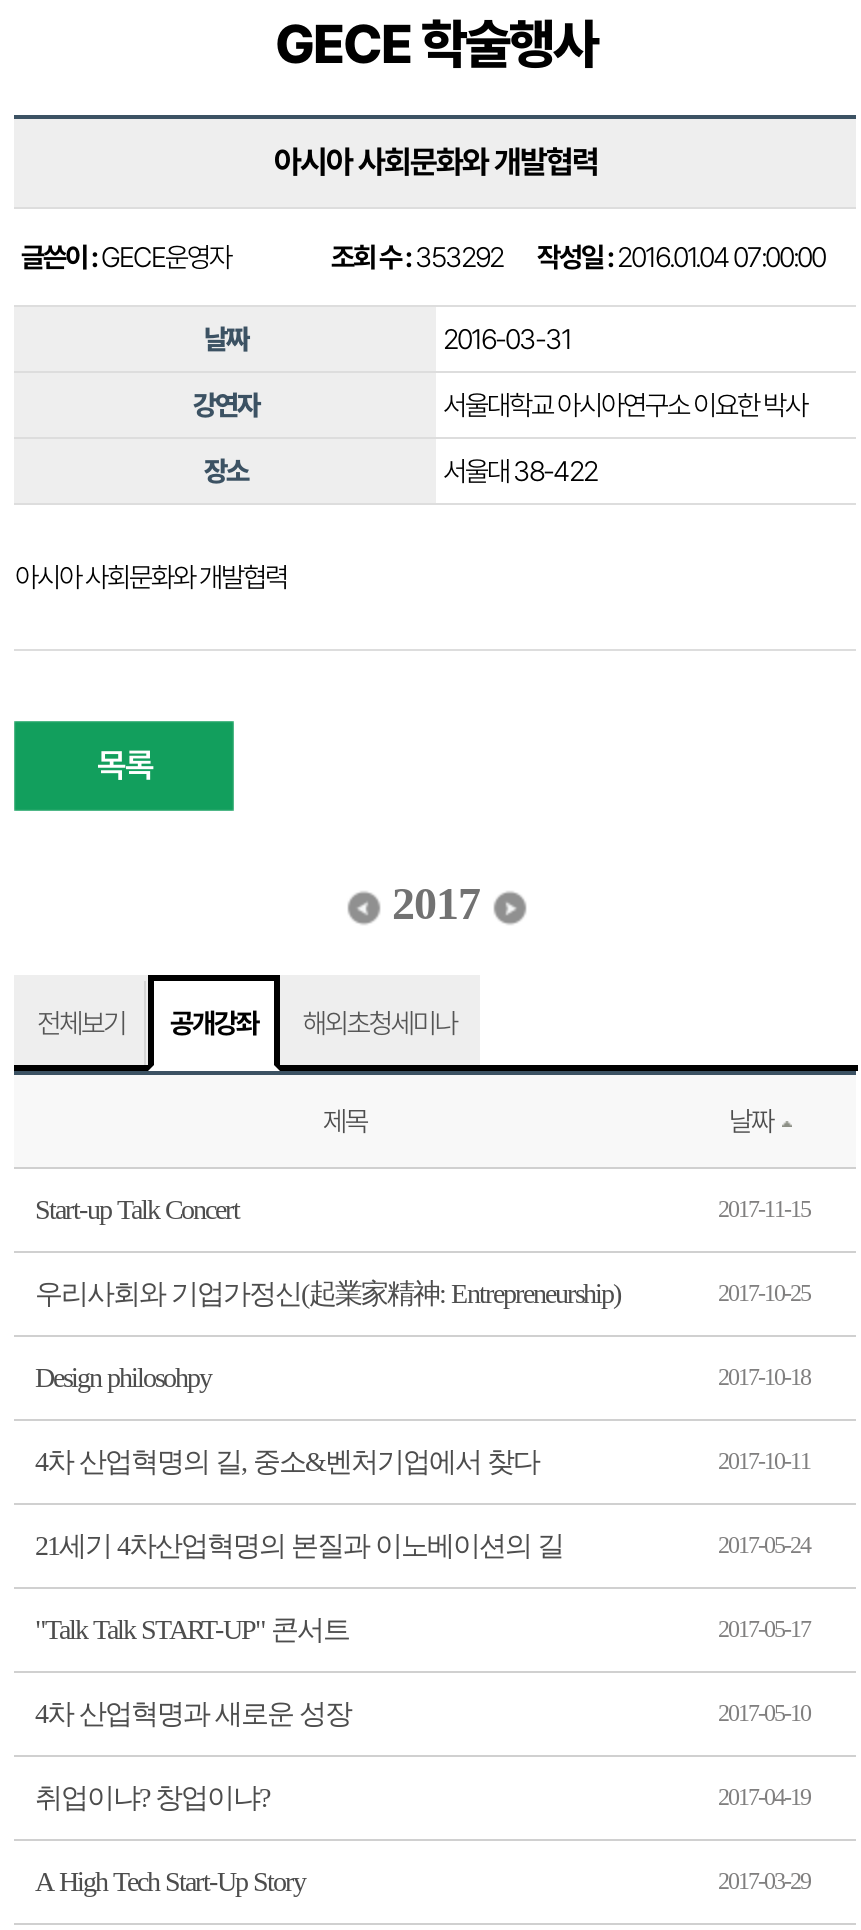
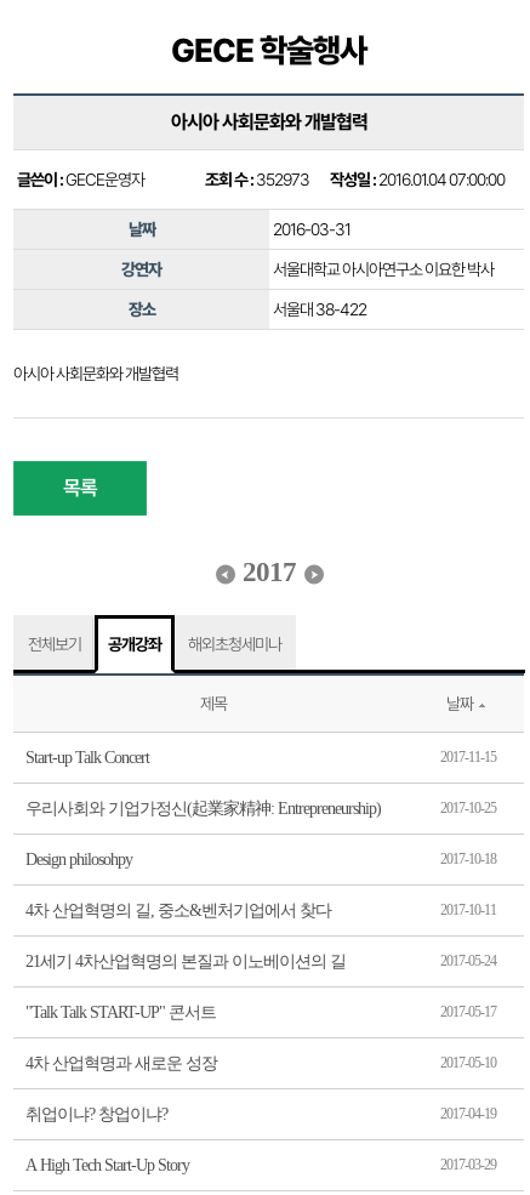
- 조회 수 : 353292 작성일 : 2016.01.04 07:00:00
+ 조회 수 : 352973 작성일 : 2016.01.04 07:00:00
